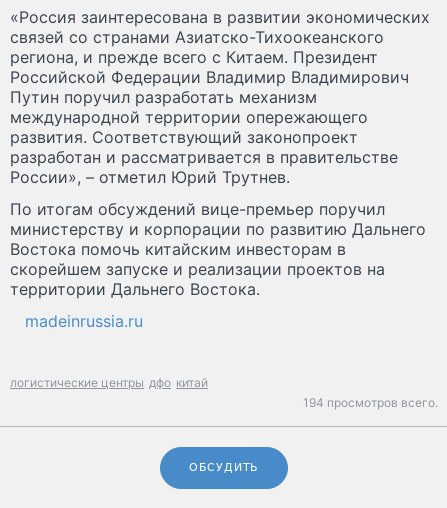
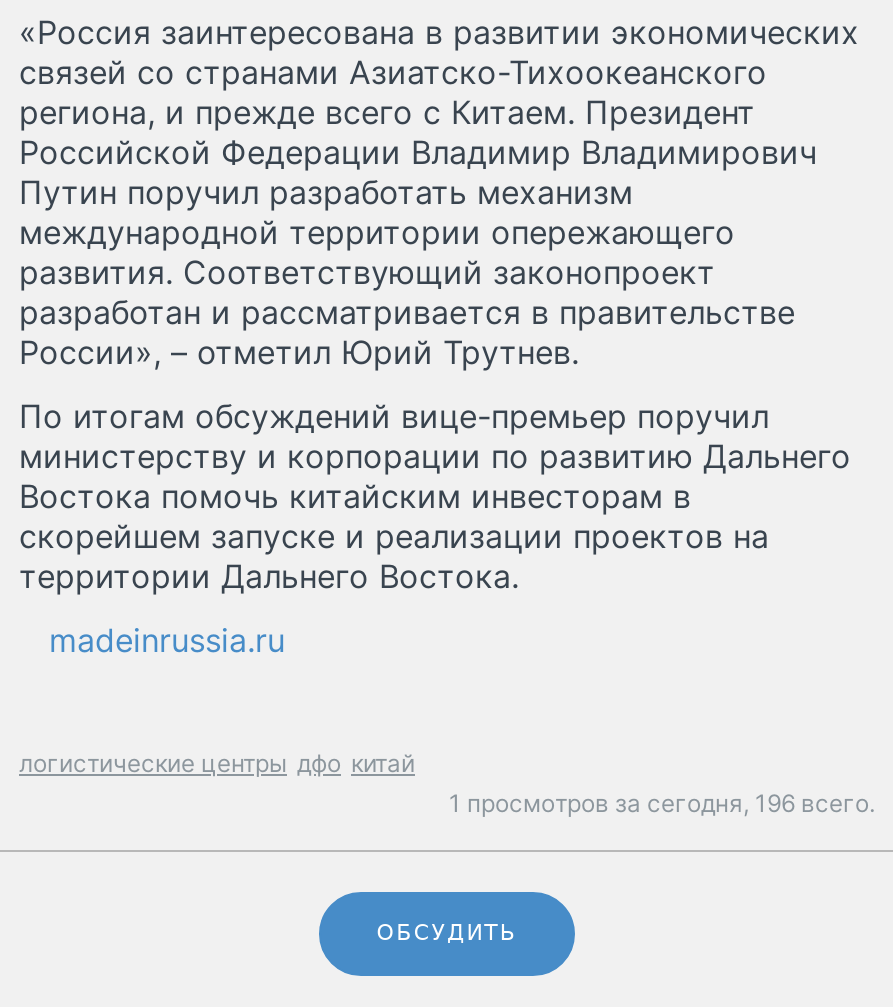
- 194 просмотров всего.
+ 1 просмотров за сегодня, 196 всего.
